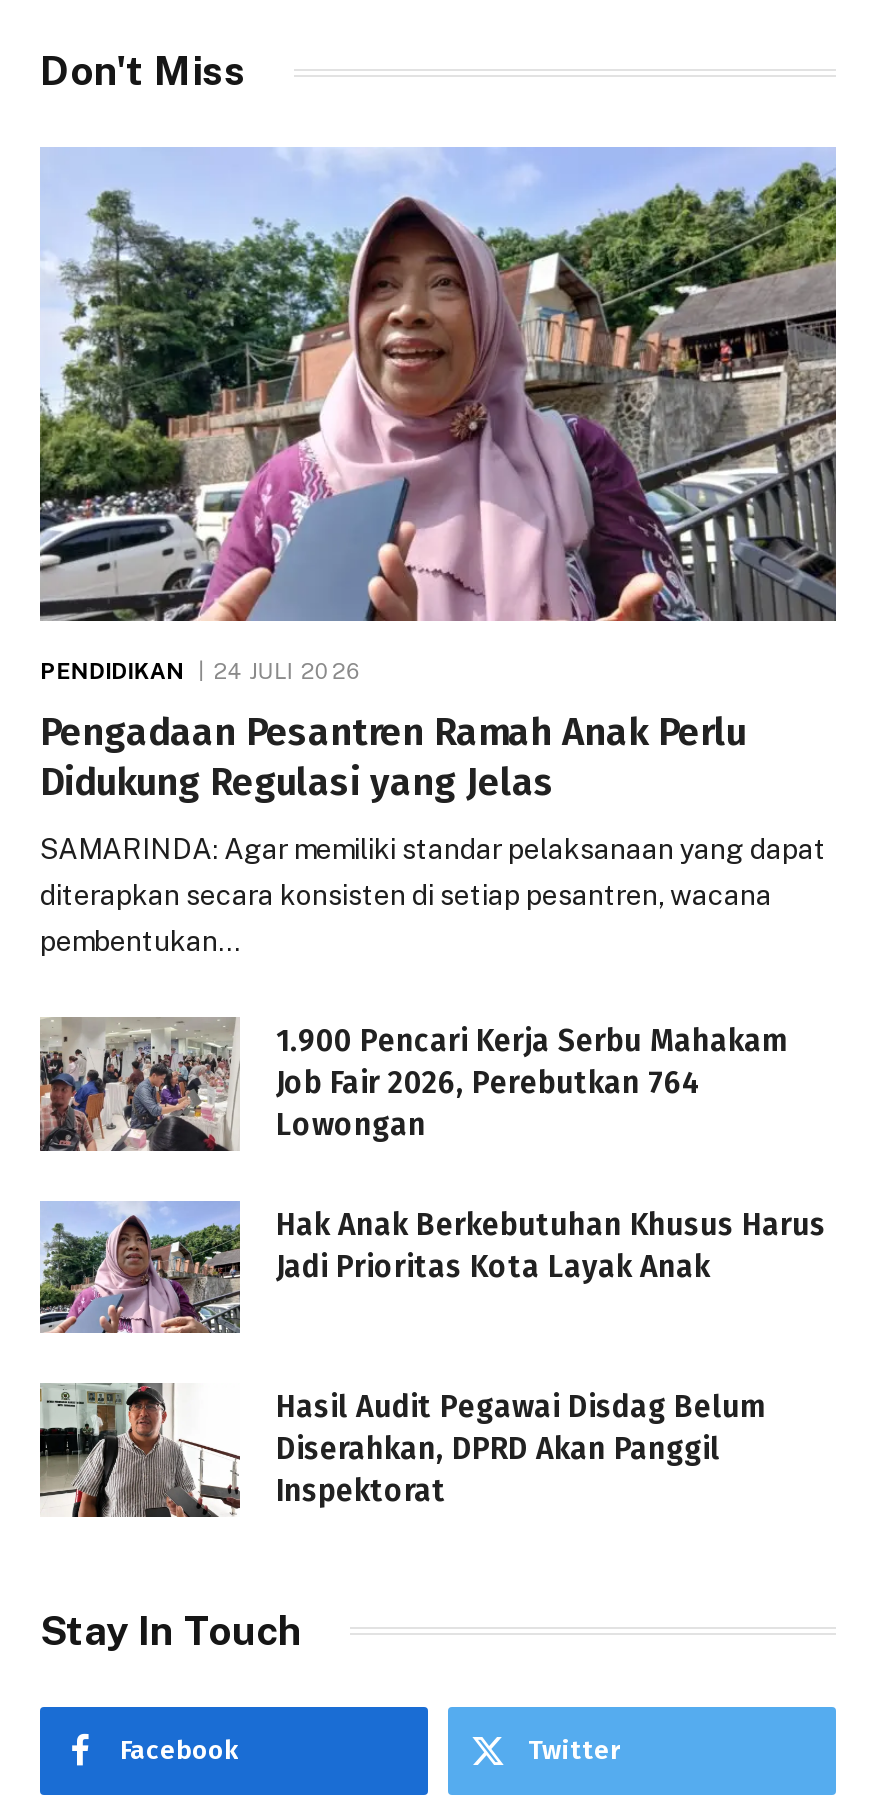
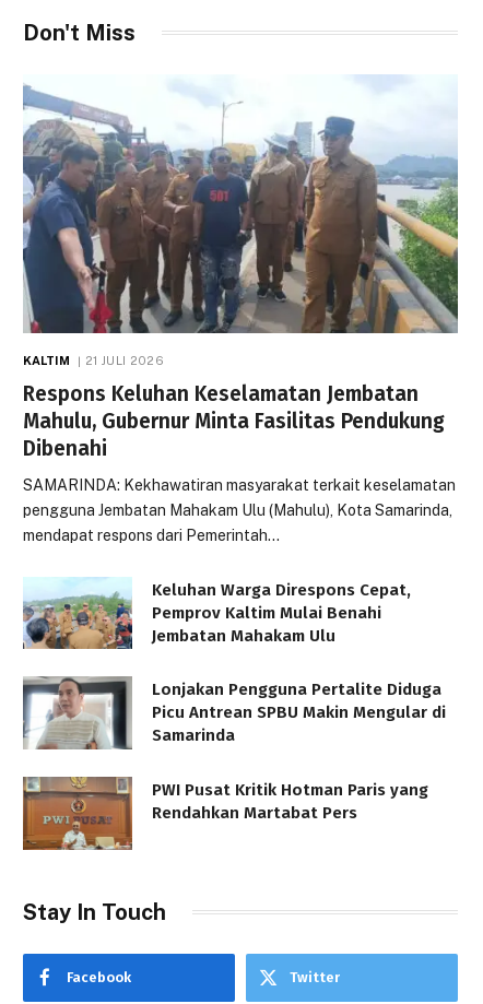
- [image]
- PENDIDIKAN
- 24 JULI 2026
+ [image]
+ KALTIM
+ 21 JULI 2026

- Pengadaan Pesantren Ramah Anak Perlu
- Didukung Regulasi yang Jelas
+ Respons Keluhan Keselamatan Jembatan
+ Mahulu, Gubernur Minta Fasilitas Pendukung
+ Dibenahi

- SAMARINDA: Agar memiliki standar pelaksanaan yang dapat
- diterapkan secara konsisten di setiap pesantren, wacana
- pembentukan…
+ SAMARINDA: Kekhawatiran masyarakat terkait keselamatan
+ pengguna Jembatan Mahakam Ulu (Mahulu), Kota Samarinda,
+ mendapat respons dari Pemerintah…

- [image]
- 1.900 Pencari Kerja Serbu Mahakam
- Job Fair 2026, Perebutkan 764
- Lowongan
+ [image]
+ Keluhan Warga Direspons Cepat,
+ Pemprov Kaltim Mulai Benahi
+ Jembatan Mahakam Ulu

- [image]
- Hak Anak Berkebutuhan Khusus Harus
- Jadi Prioritas Kota Layak Anak
+ [image]
+ Lonjakan Pengguna Pertalite Diduga
+ Picu Antrean SPBU Makin Mengular di
+ Samarinda

- [image]
- Hasil Audit Pegawai Disdag Belum
- Diserahkan, DPRD Akan Panggil
- Inspektorat
+ [image]
+ PWI Pusat Kritik Hotman Paris yang
+ Rendahkan Martabat Pers
